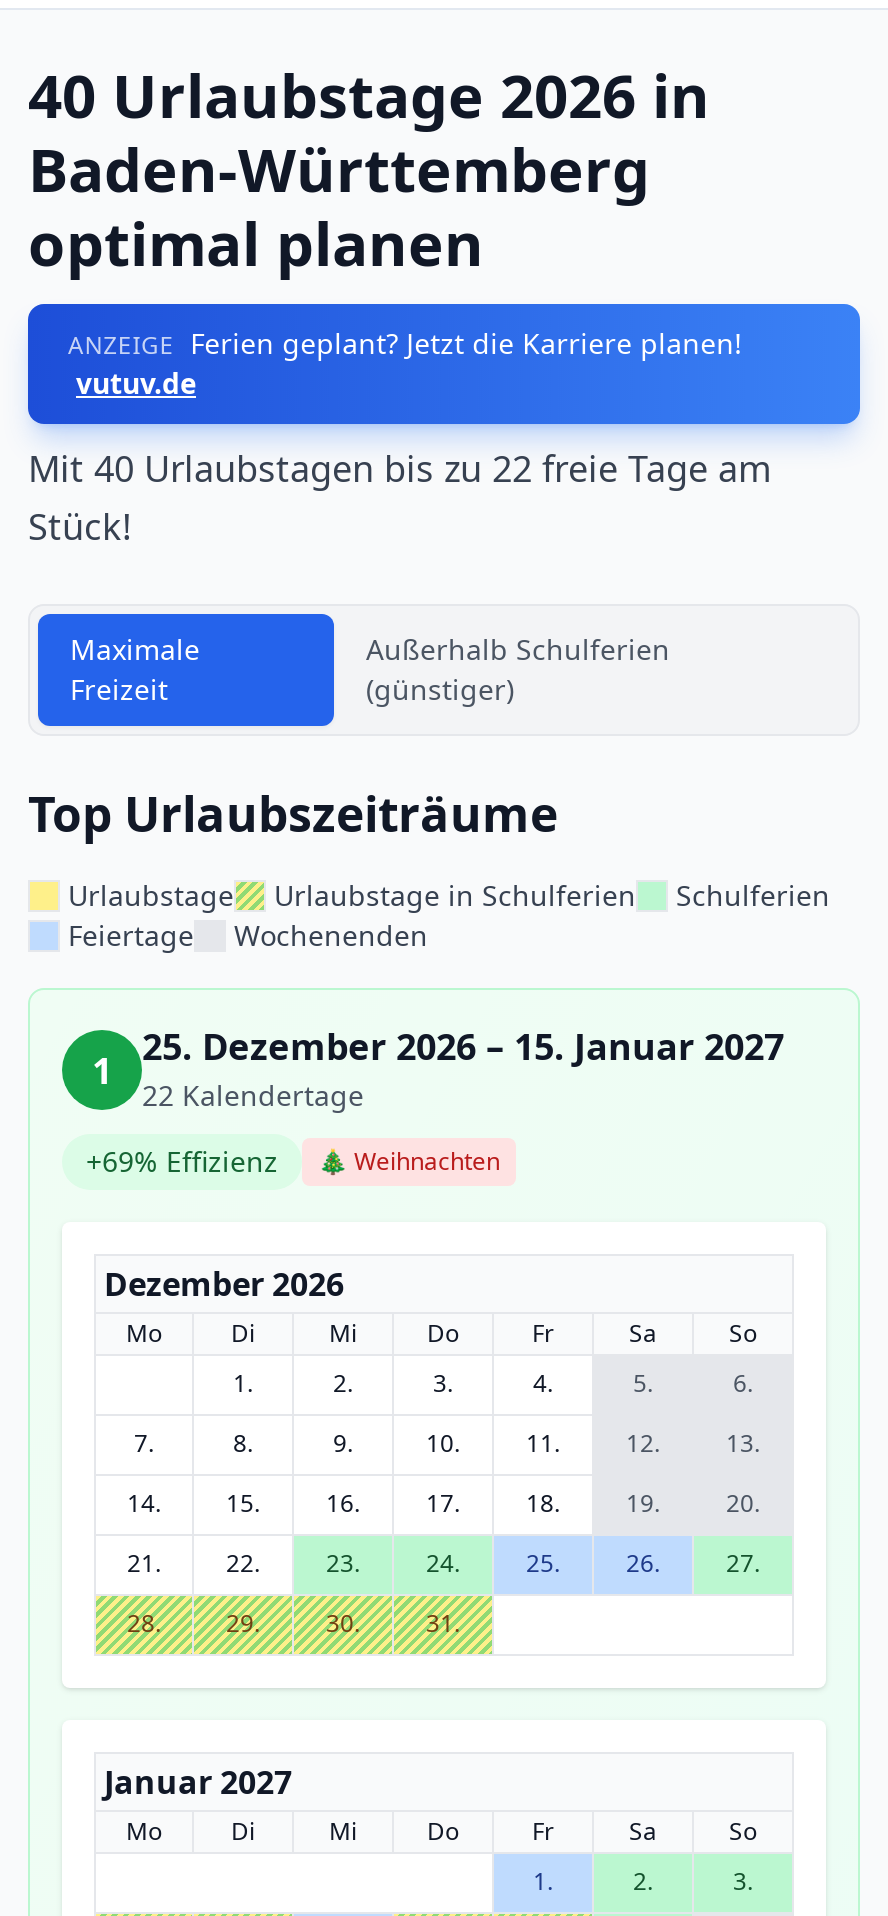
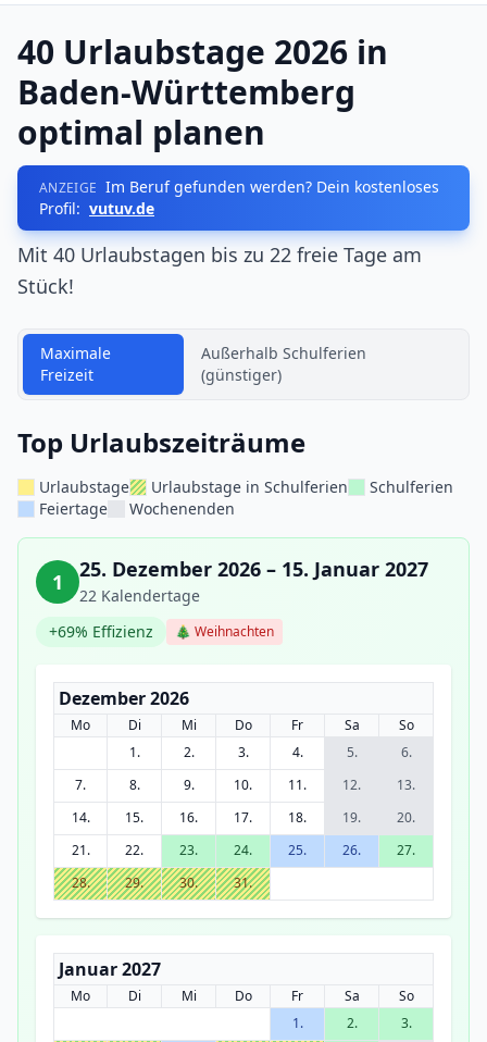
- ANZEIGE Ferien geplant? Jetzt die Karriere planen!
- vutuv.de
+ ANZEIGE Im Beruf gefunden werden? Dein kostenloses
+ Profil: vutuv.de
